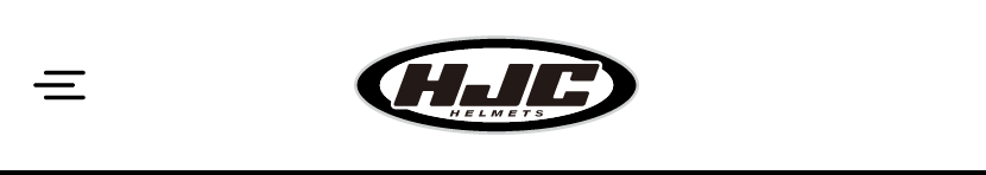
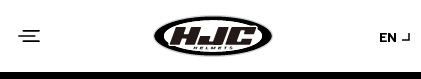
+ EN
